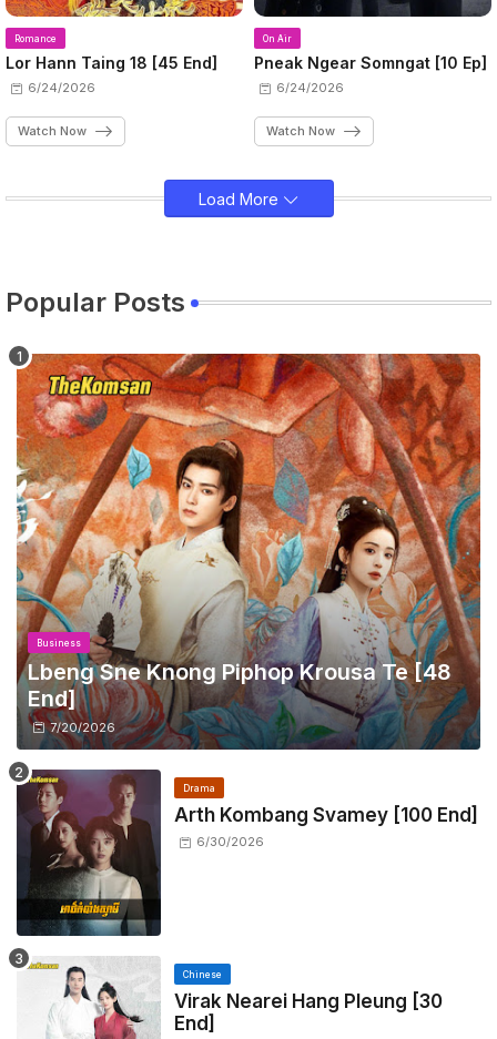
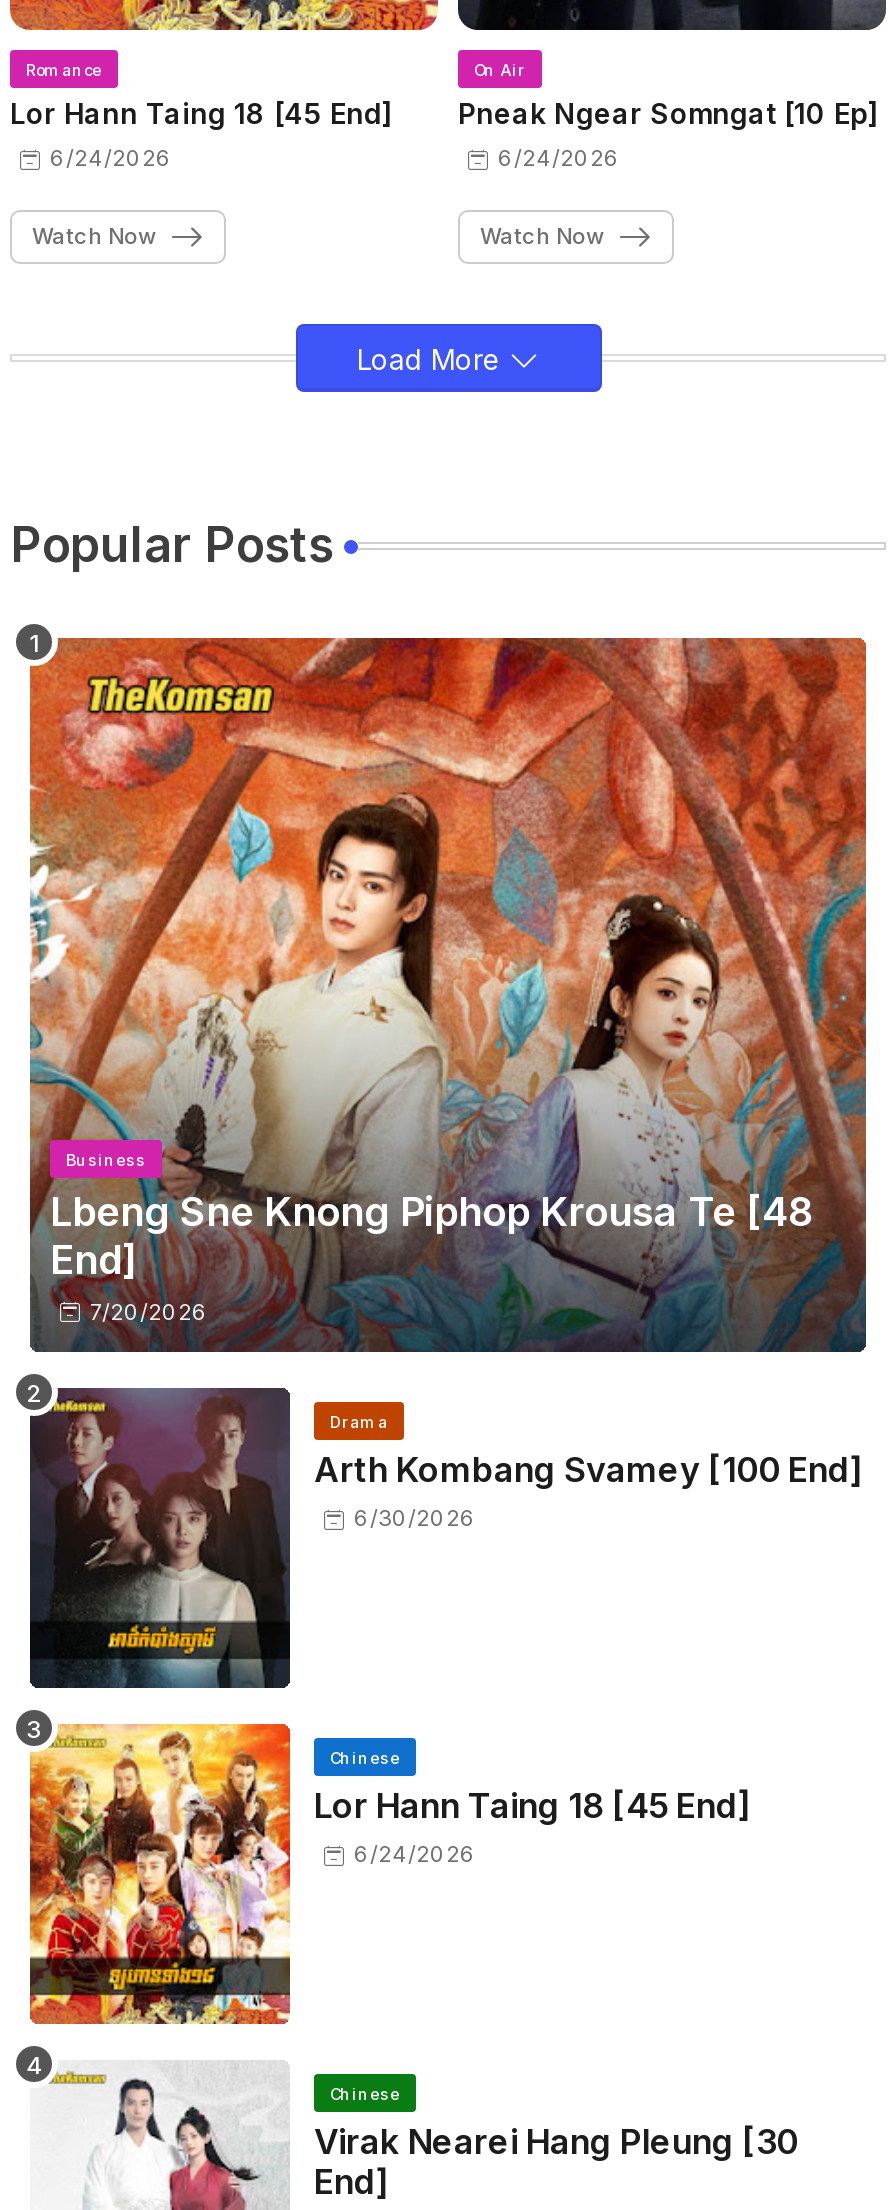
+ [image]
+ Lor Hann Taing 18 [45 End]
+ 6/24/2026

+ Chinese
